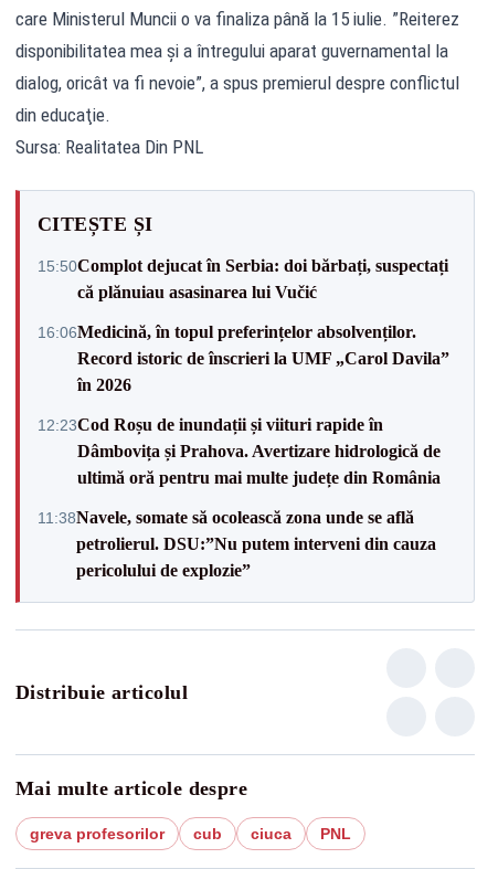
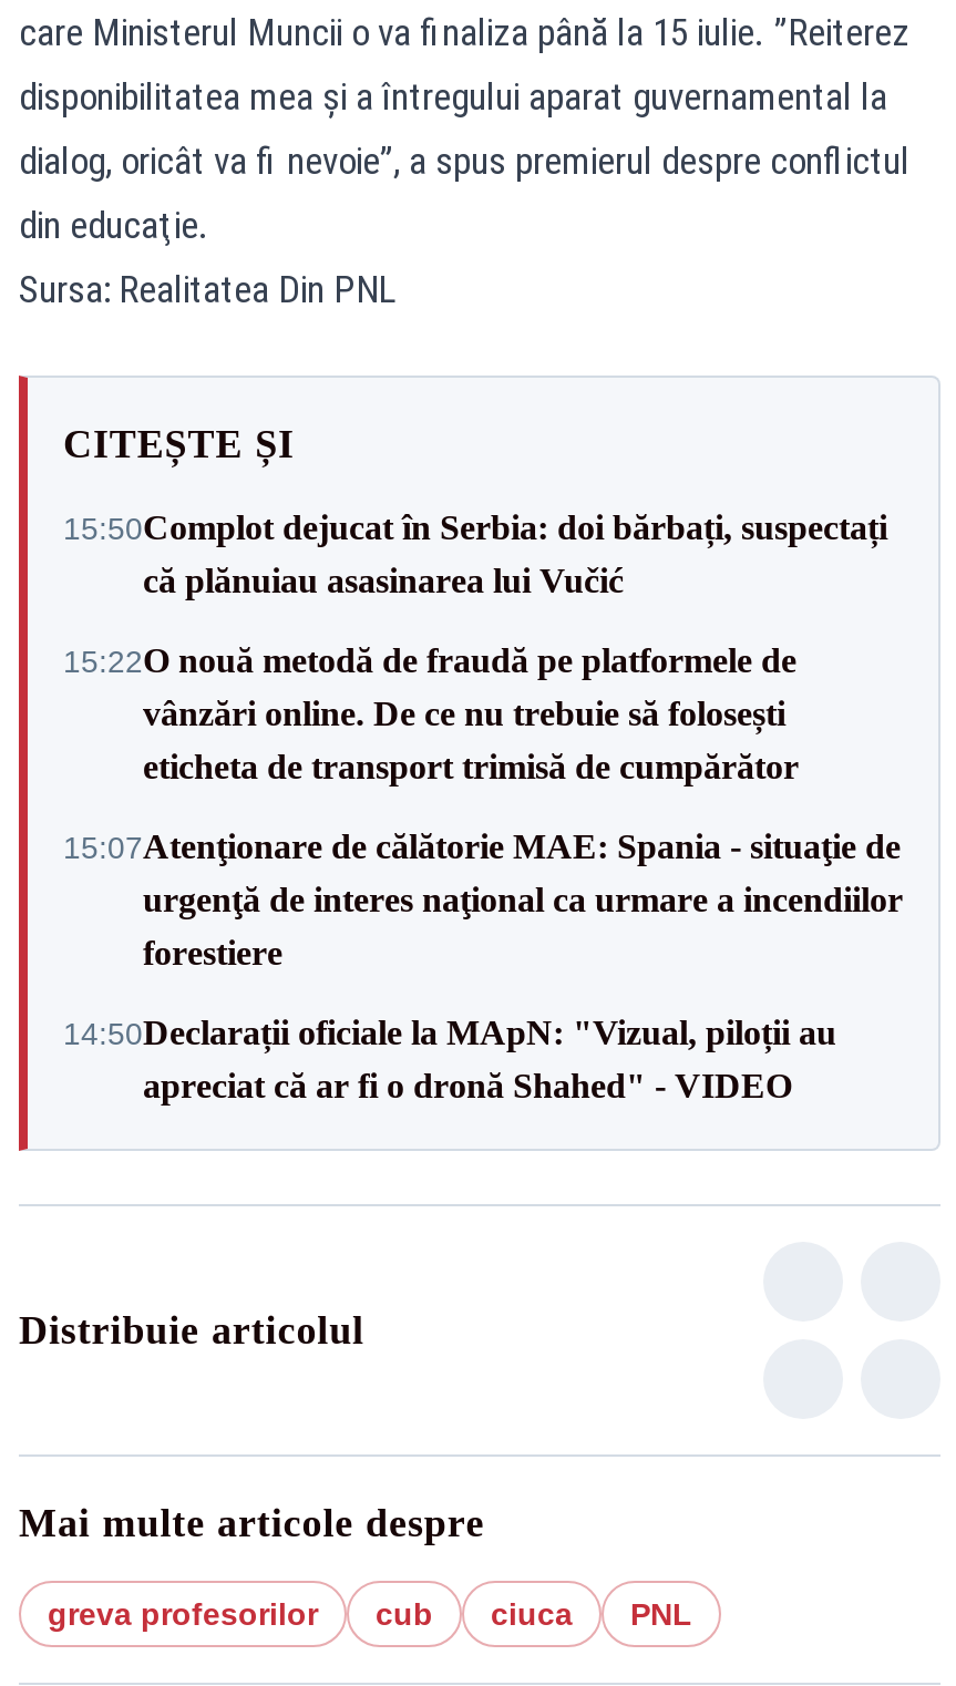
- 16:06Medicină, în topul preferințelor absolvenților.
- Record istoric de înscrieri la UMF „Carol Davila”
- în 2026
+ 15:22O nouă metodă de fraudă pe platformele de
+ vânzări online. De ce nu trebuie să folosești
+ eticheta de transport trimisă de cumpărător

- 12:23Cod Roșu de inundații și viituri rapide în
- Dâmbovița și Prahova. Avertizare hidrologică de
- ultimă oră pentru mai multe județe din România
+ 15:07Atenţionare de călătorie MAE: Spania - situaţie de
+ urgenţă de interes naţional ca urmare a incendiilor
+ forestiere

- 11:38Navele, somate să ocolească zona unde se află
- petrolierul. DSU:”Nu putem interveni din cauza
- pericolului de explozie”
+ 14:50Declarații oficiale la MApN: "Vizual, piloții au
+ apreciat că ar fi o dronă Shahed" - VIDEO
